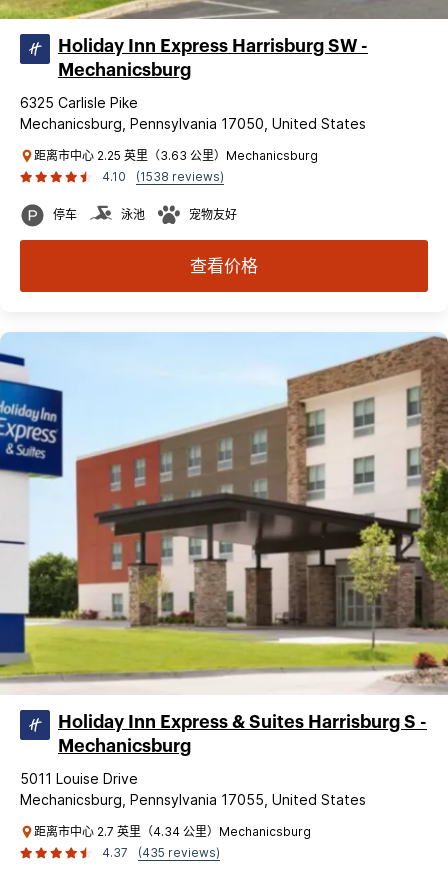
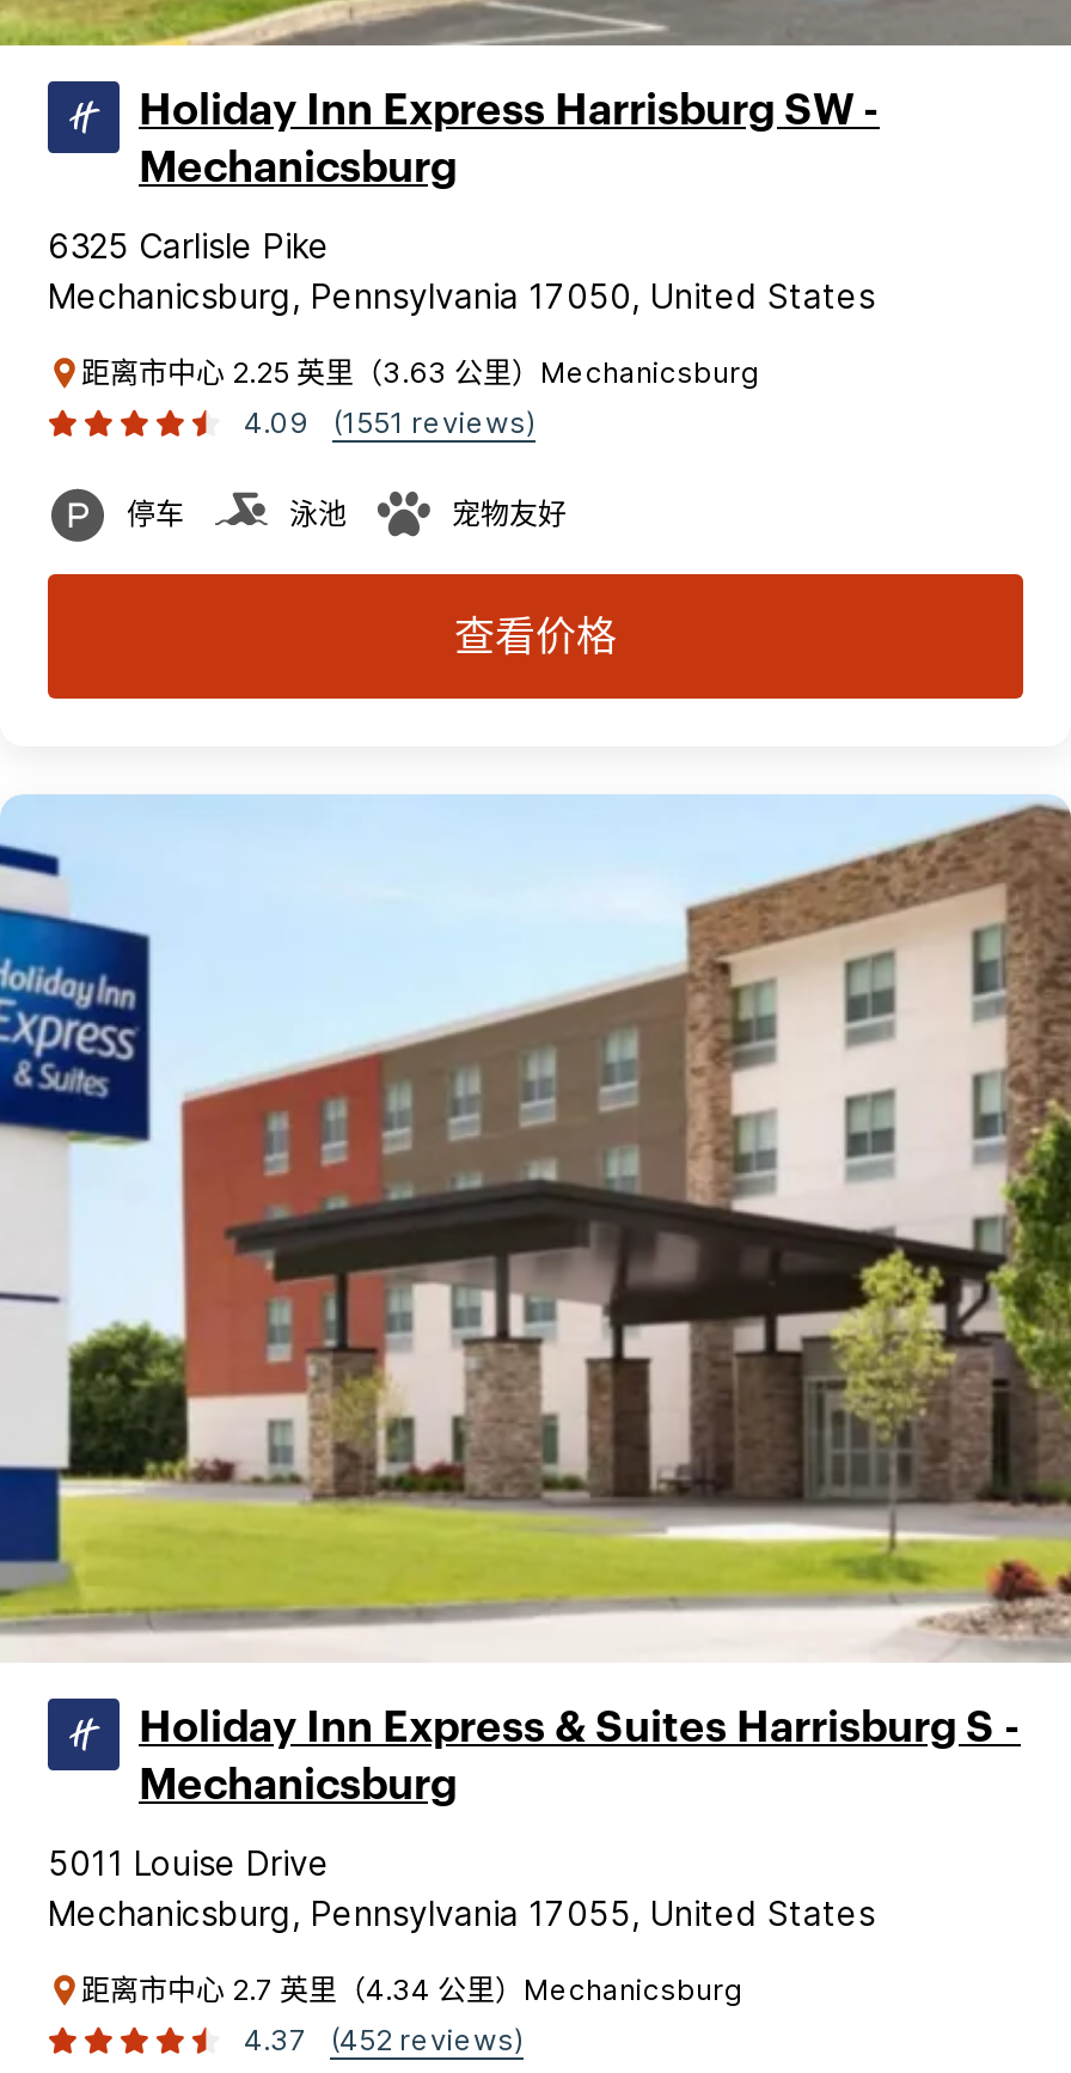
- 4.10
+ 4.09

- (1538 reviews)
+ (1551 reviews)

- 4.37 (435 reviews)
+ 4.37 (452 reviews)
